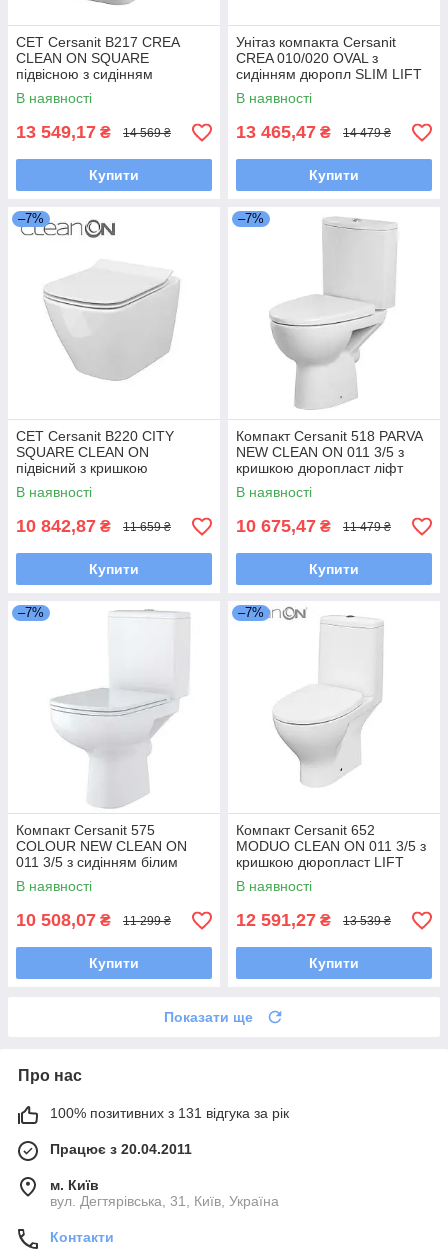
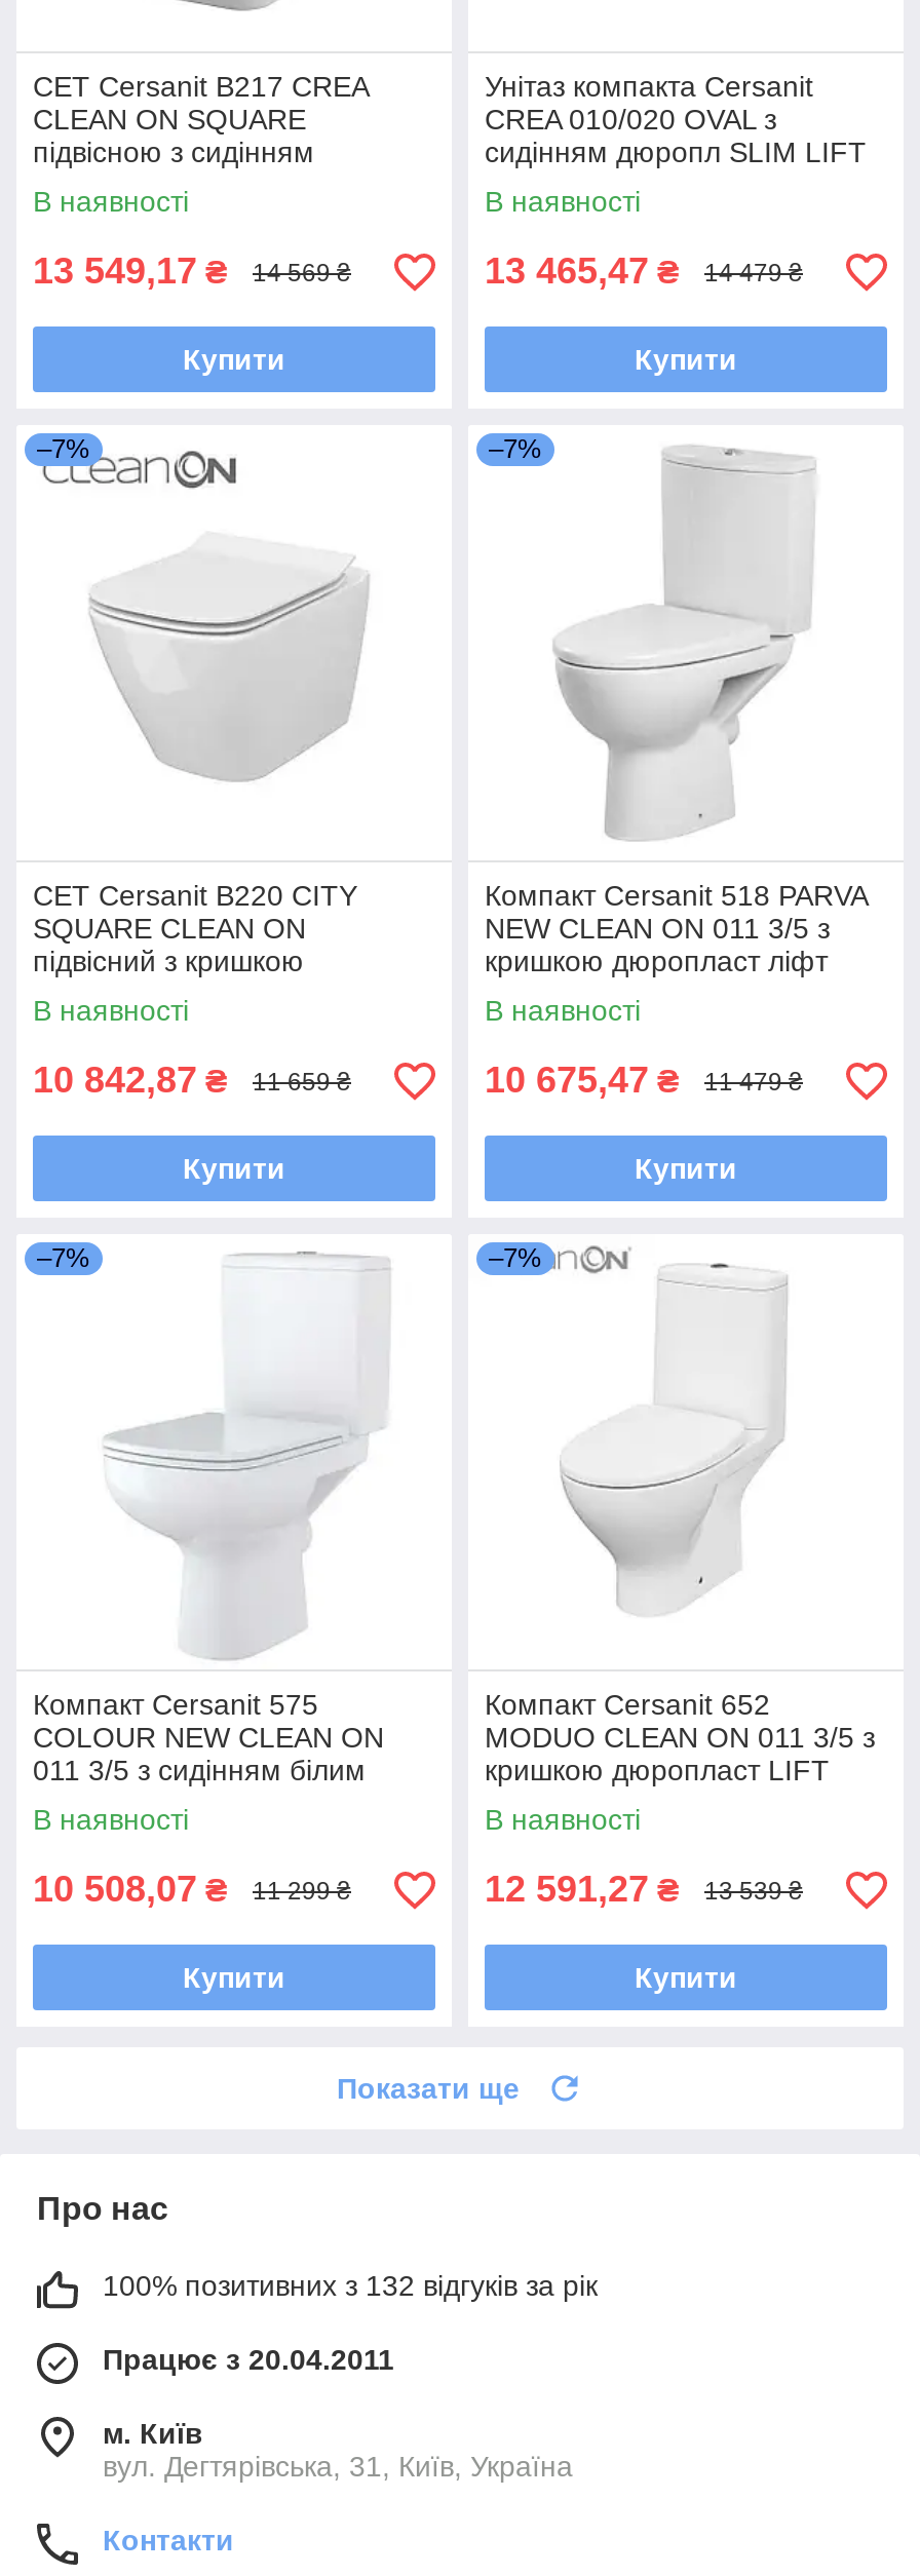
- 100% позитивних з 131 відгука за рік
+ 100% позитивних з 132 відгуків за рік
